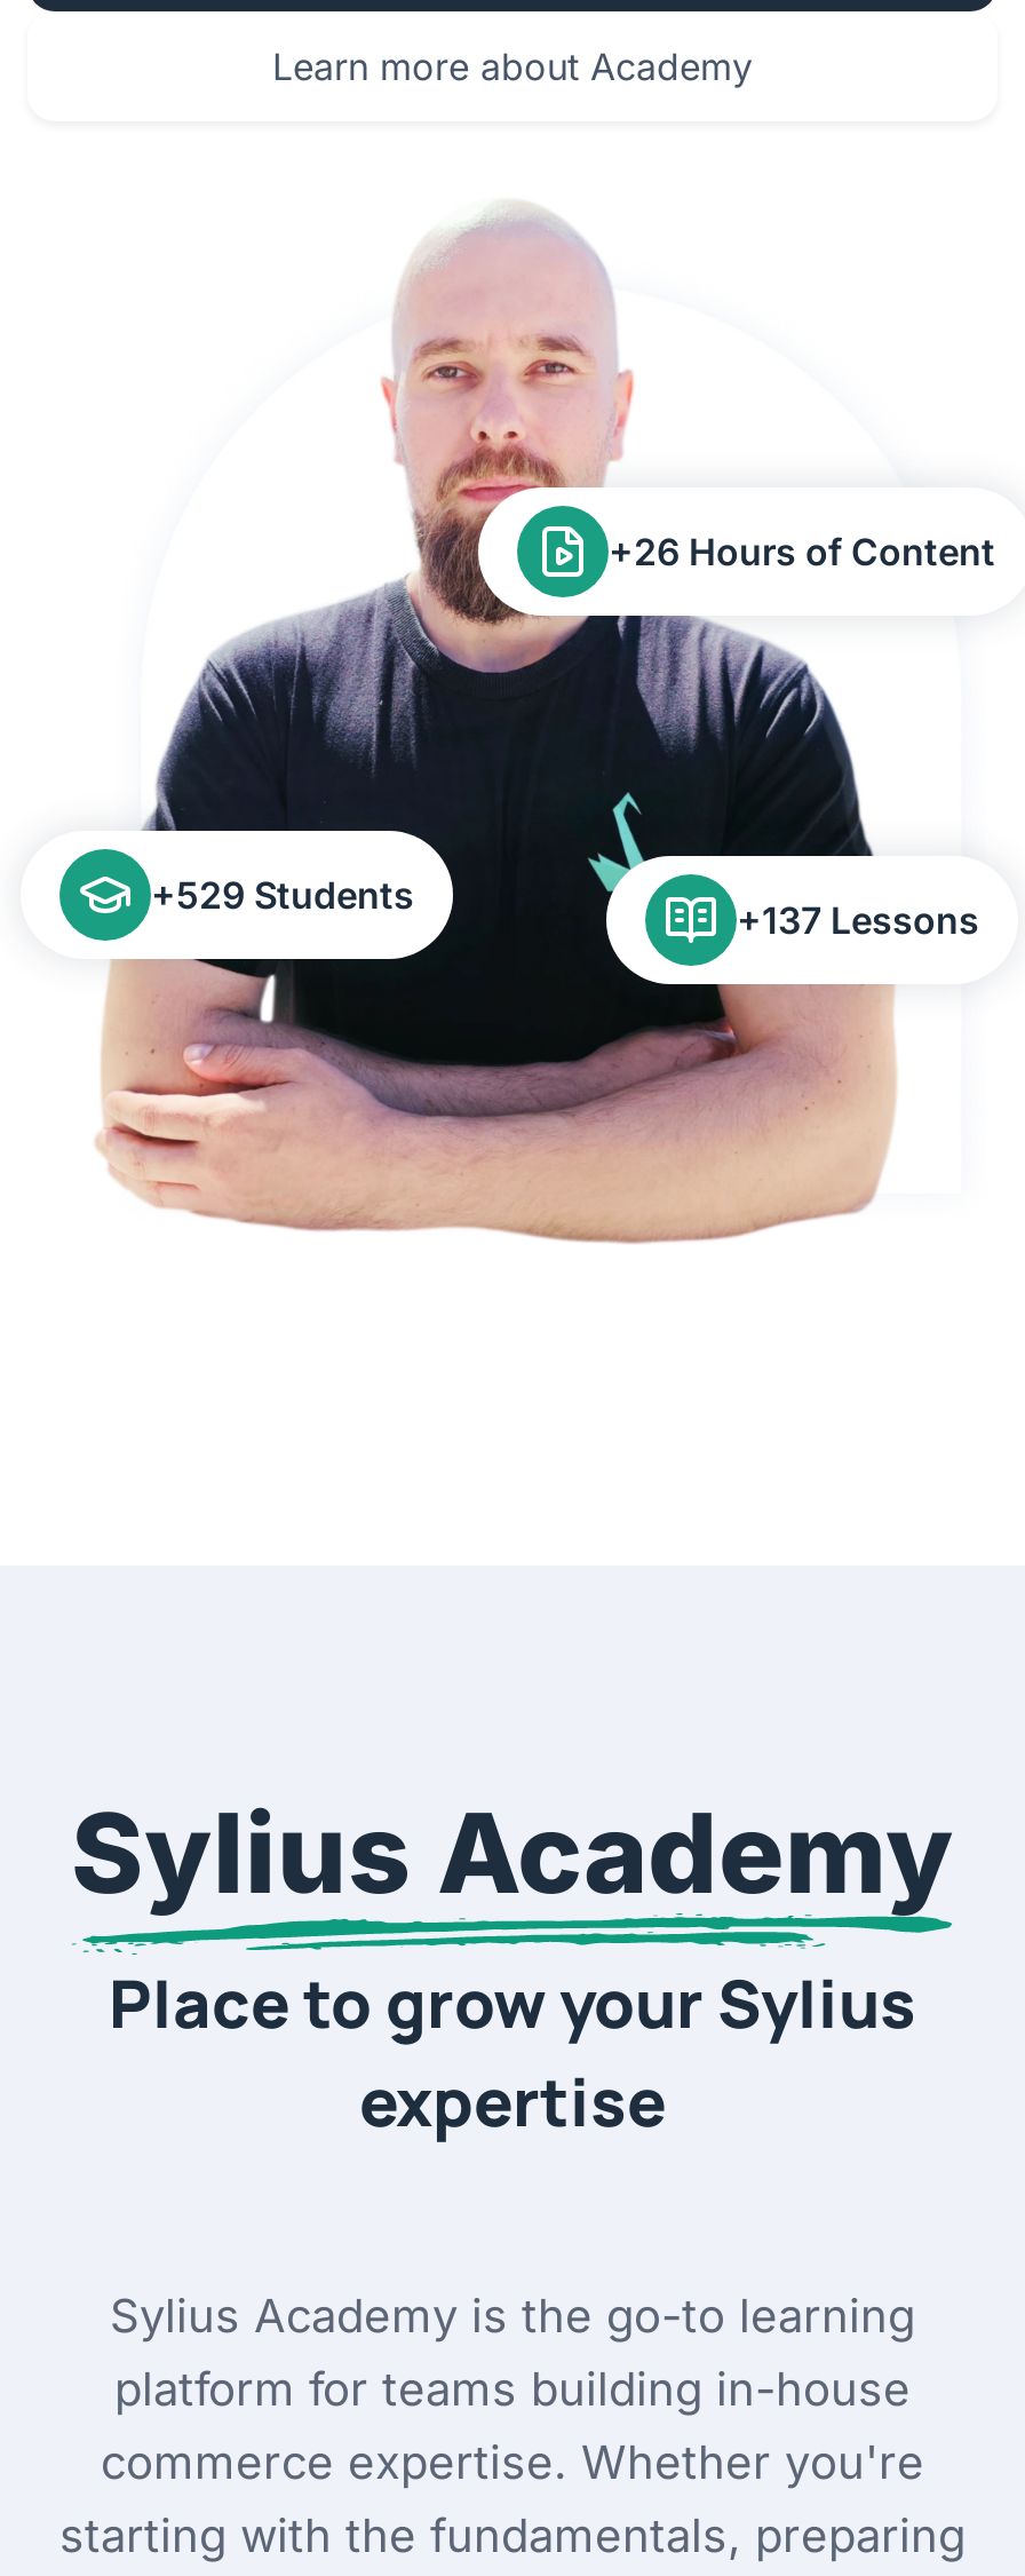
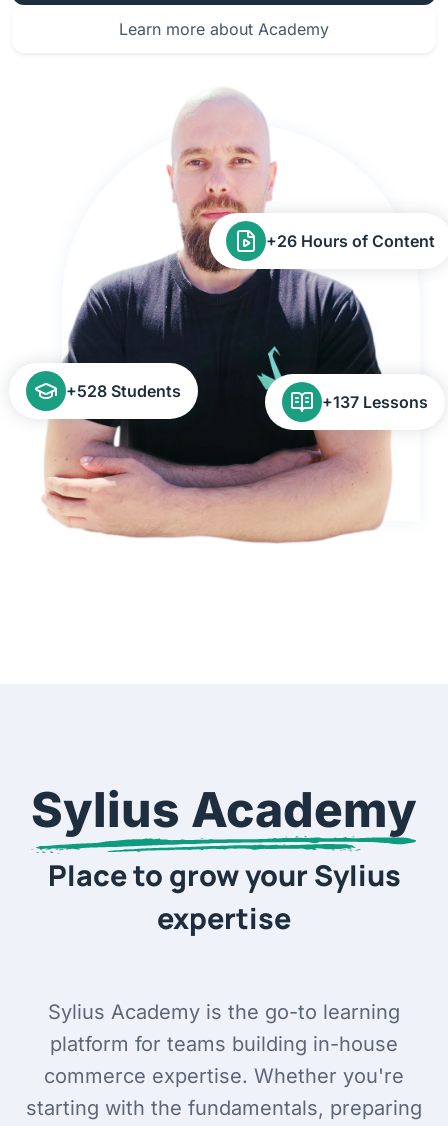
- +529 Students
+ +528 Students
